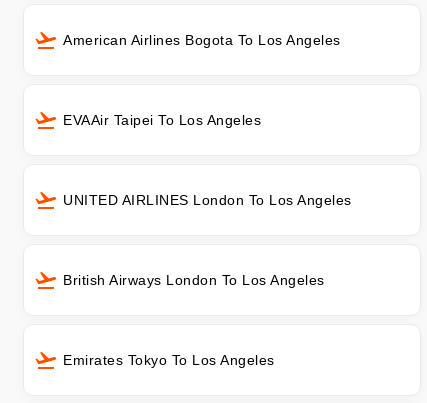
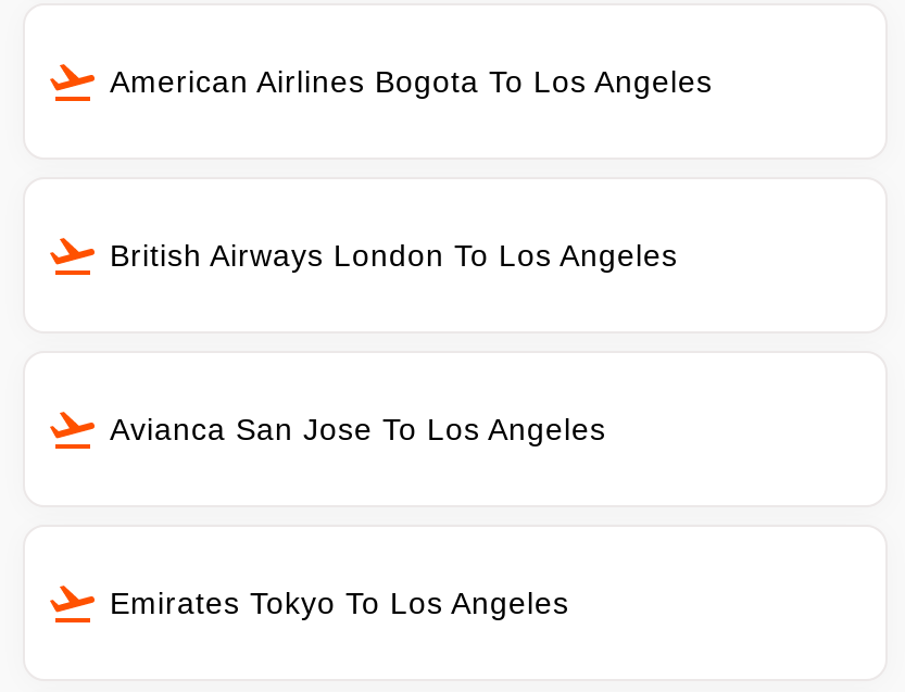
- EVAAir Taipei To Los Angeles

- UNITED AIRLINES London To Los Angeles

moved up: British Airways London To Los Angeles

+ Avianca San Jose To Los Angeles
